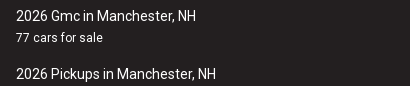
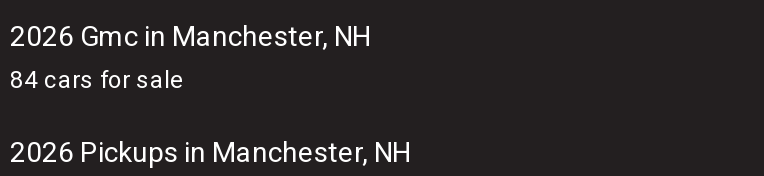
- 77 cars for sale
+ 84 cars for sale
